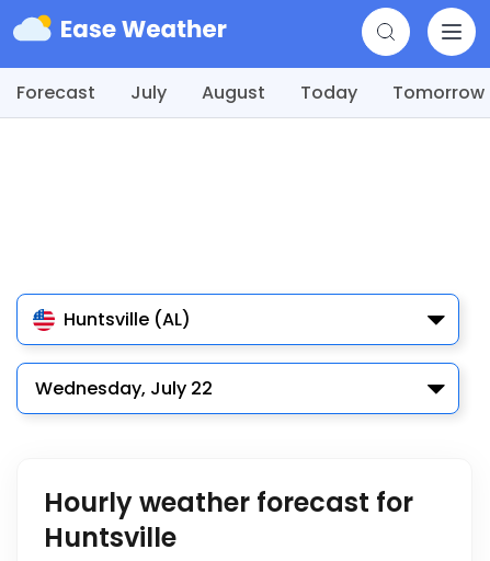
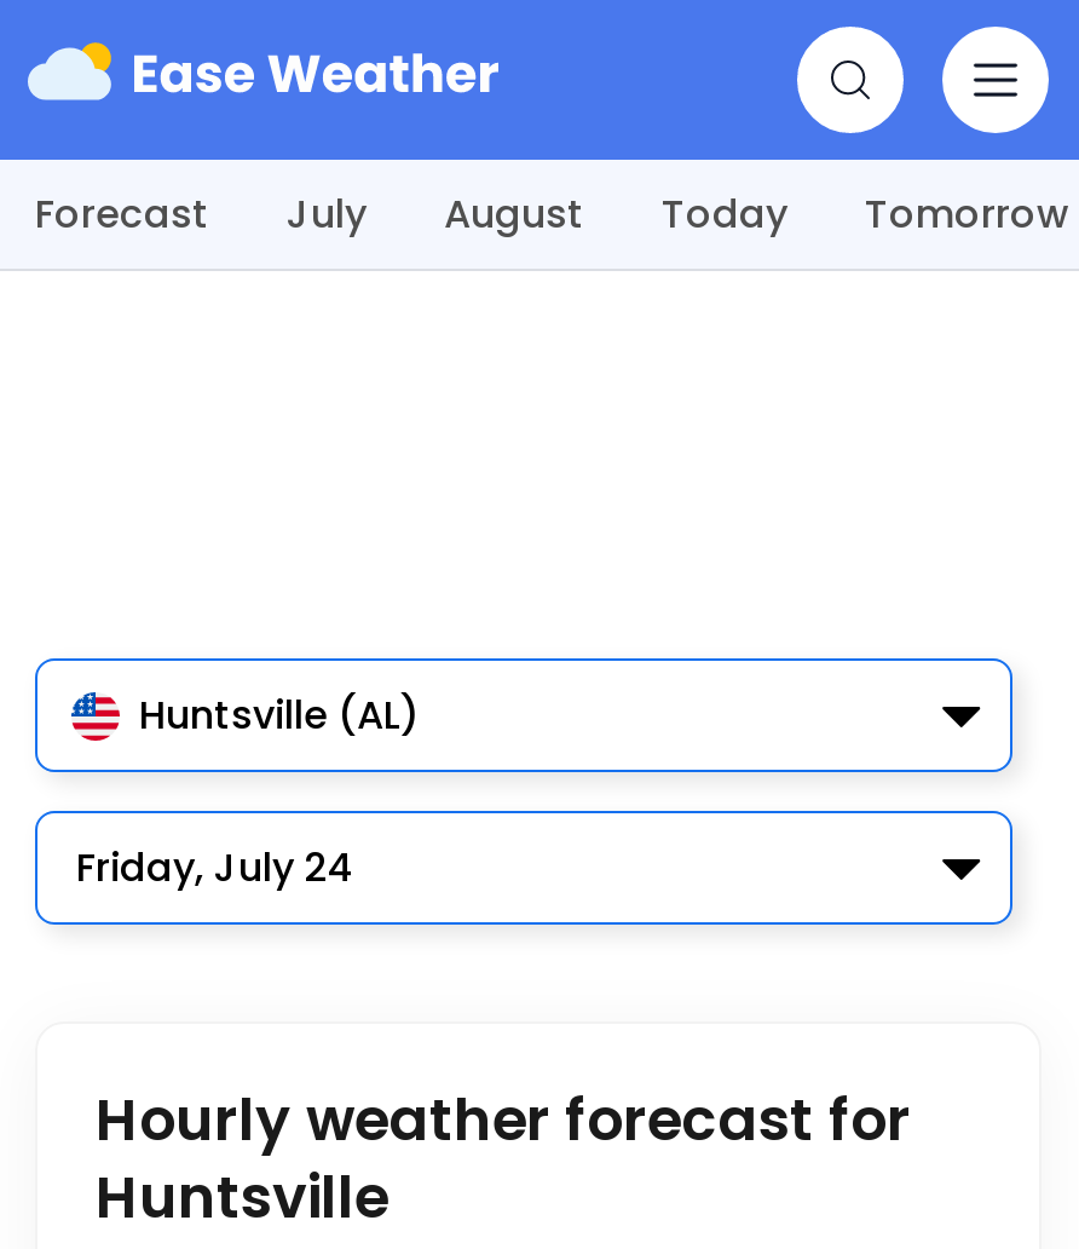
- Wednesday, July 22
+ Friday, July 24
